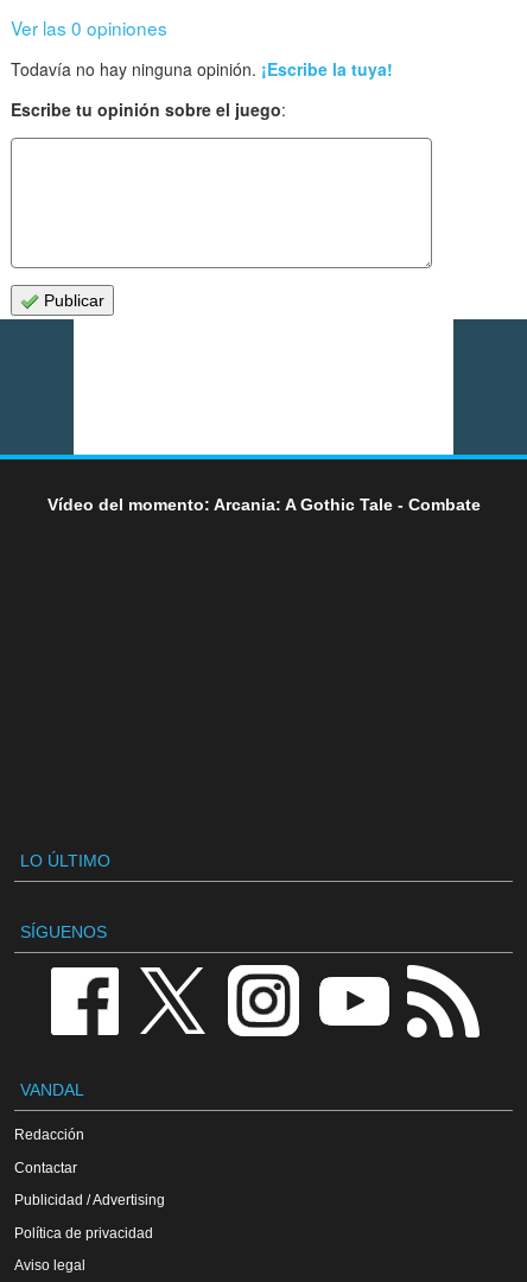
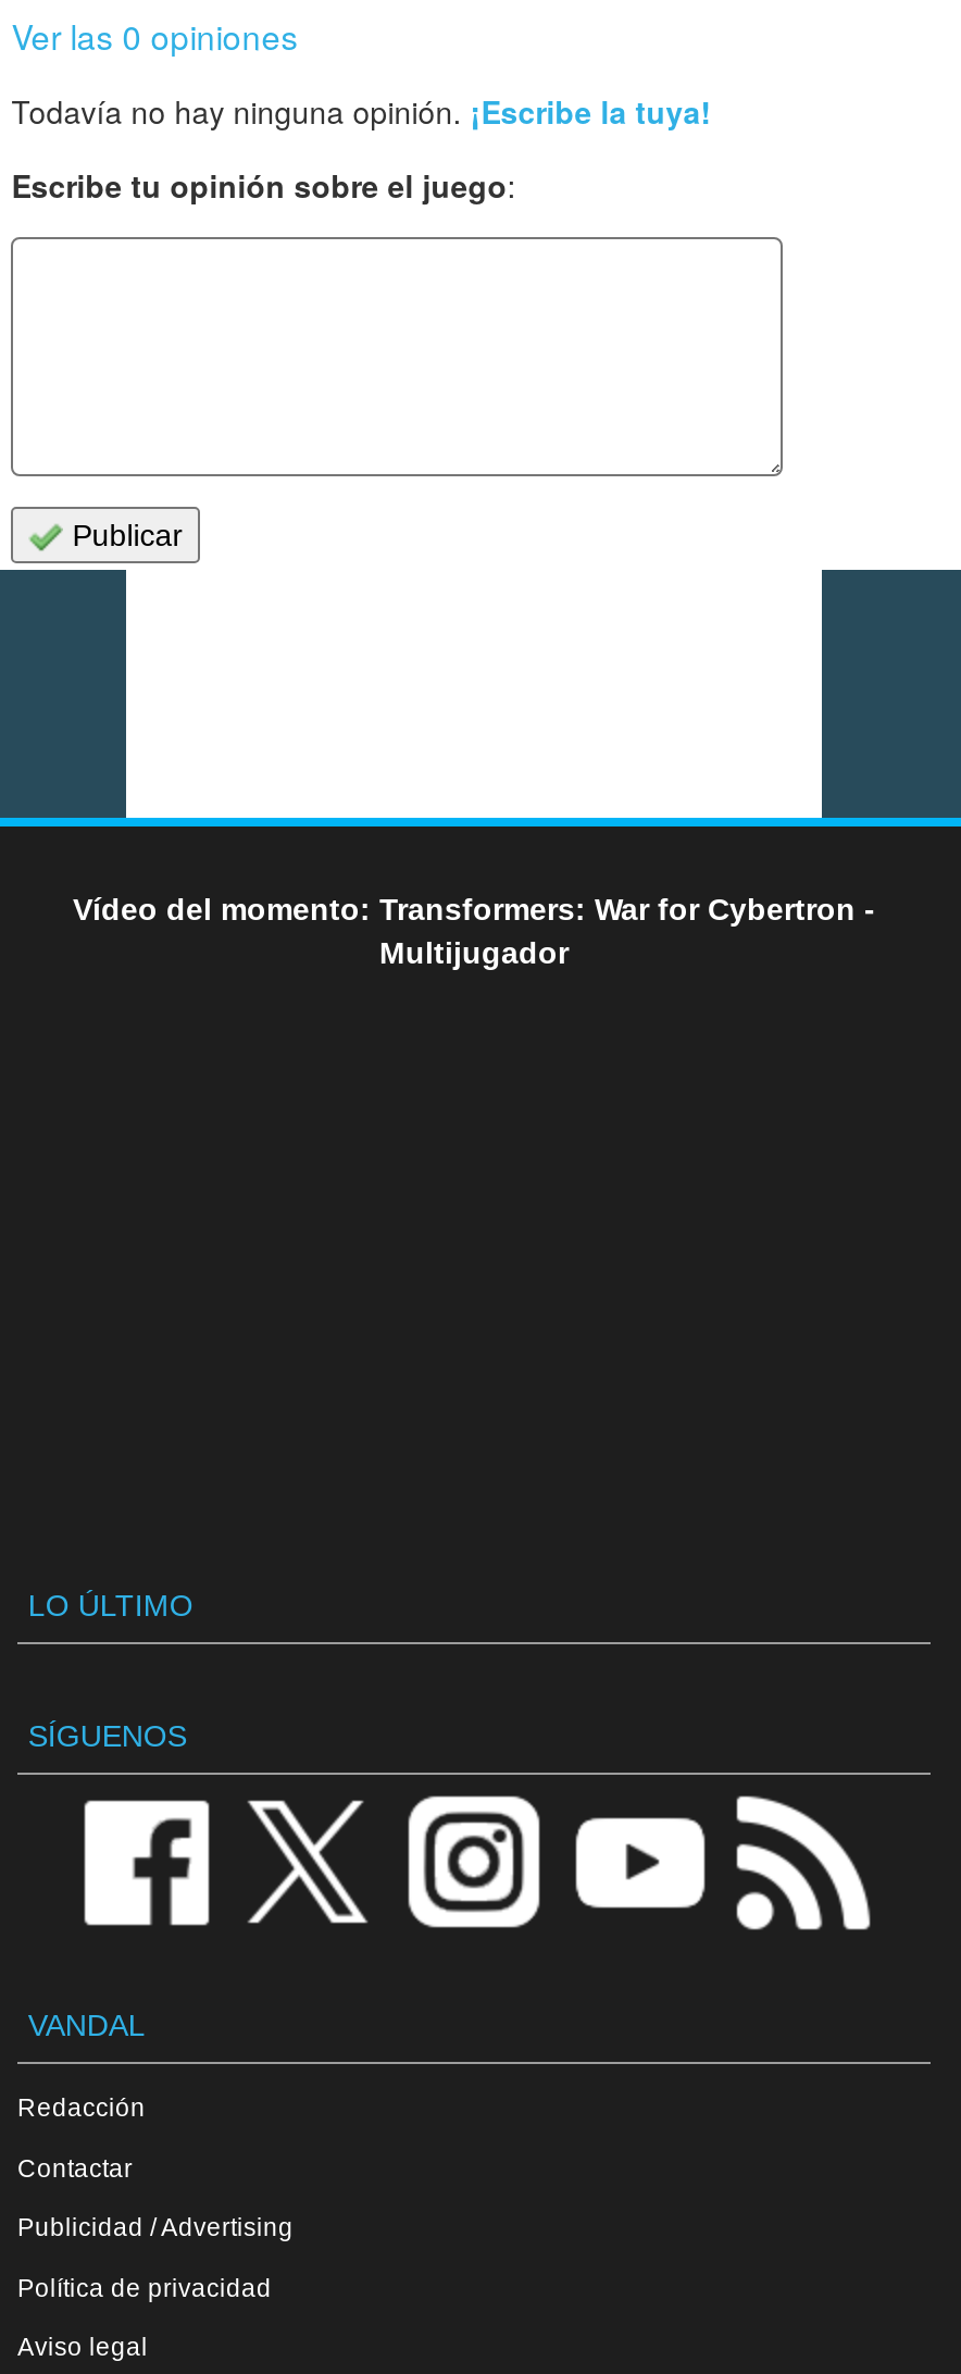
- Vídeo del momento: Arcania: A Gothic Tale - Combate
+ Vídeo del momento: Transformers: War for Cybertron -
+ Multijugador
